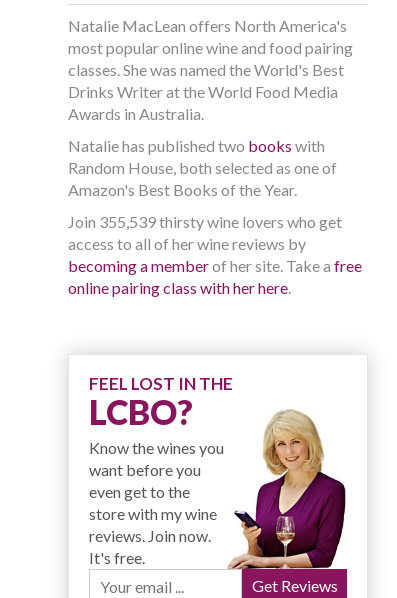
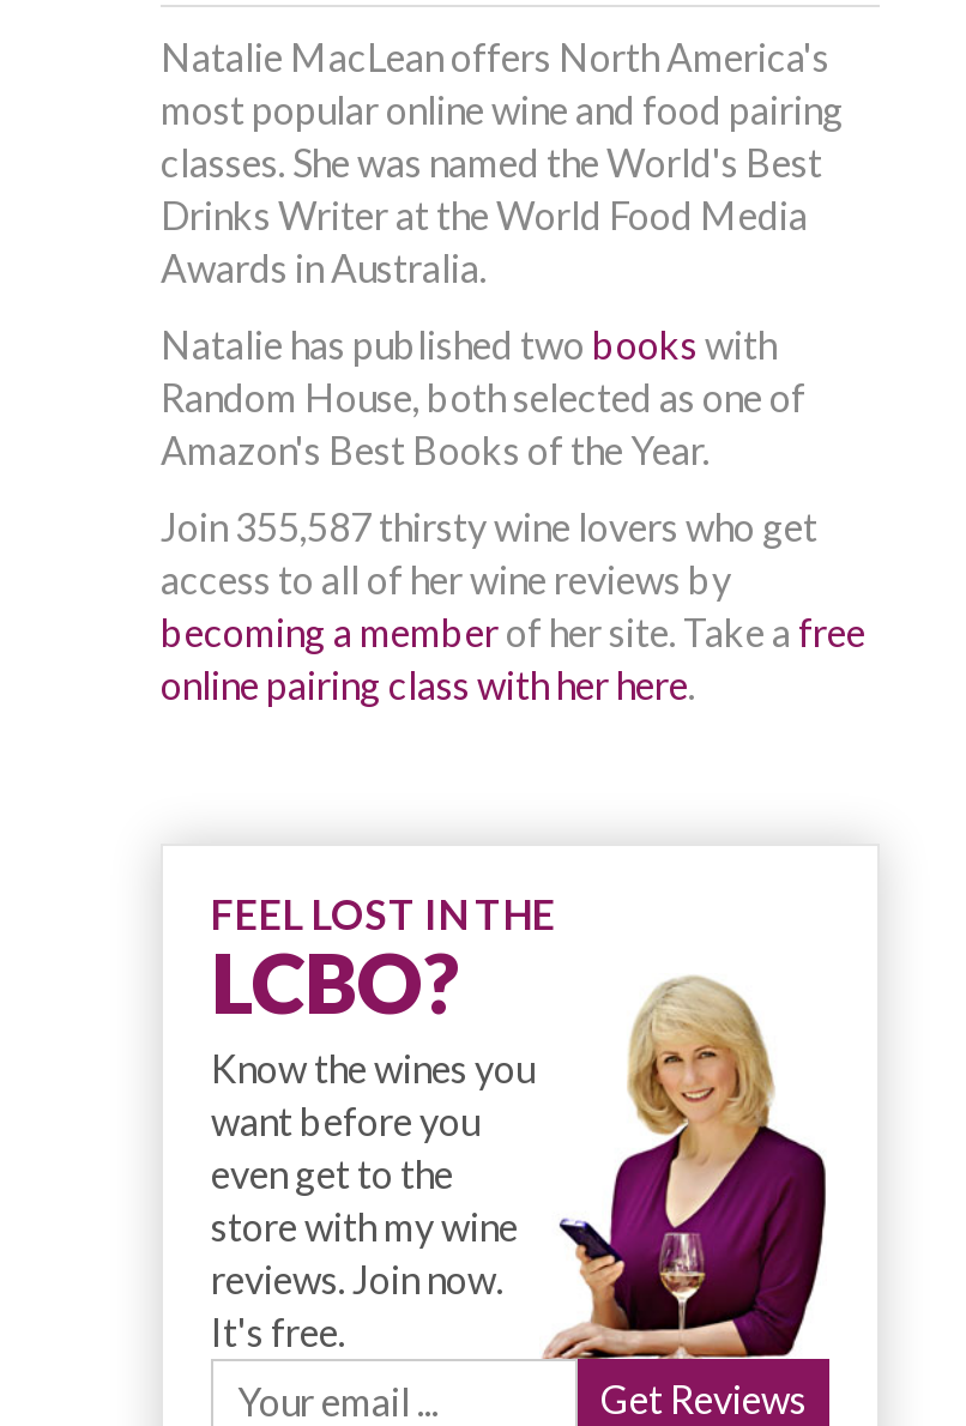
- Join 355,539 thirsty wine lovers who get
+ Join 355,587 thirsty wine lovers who get
